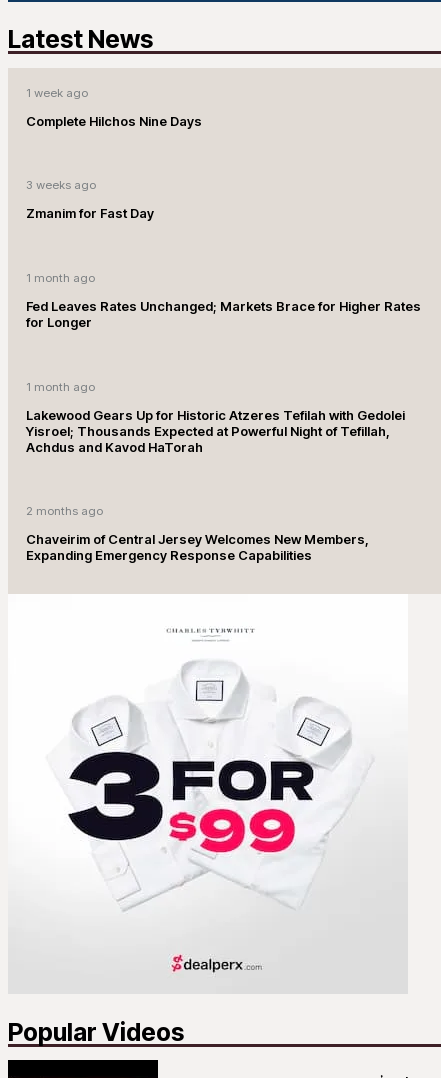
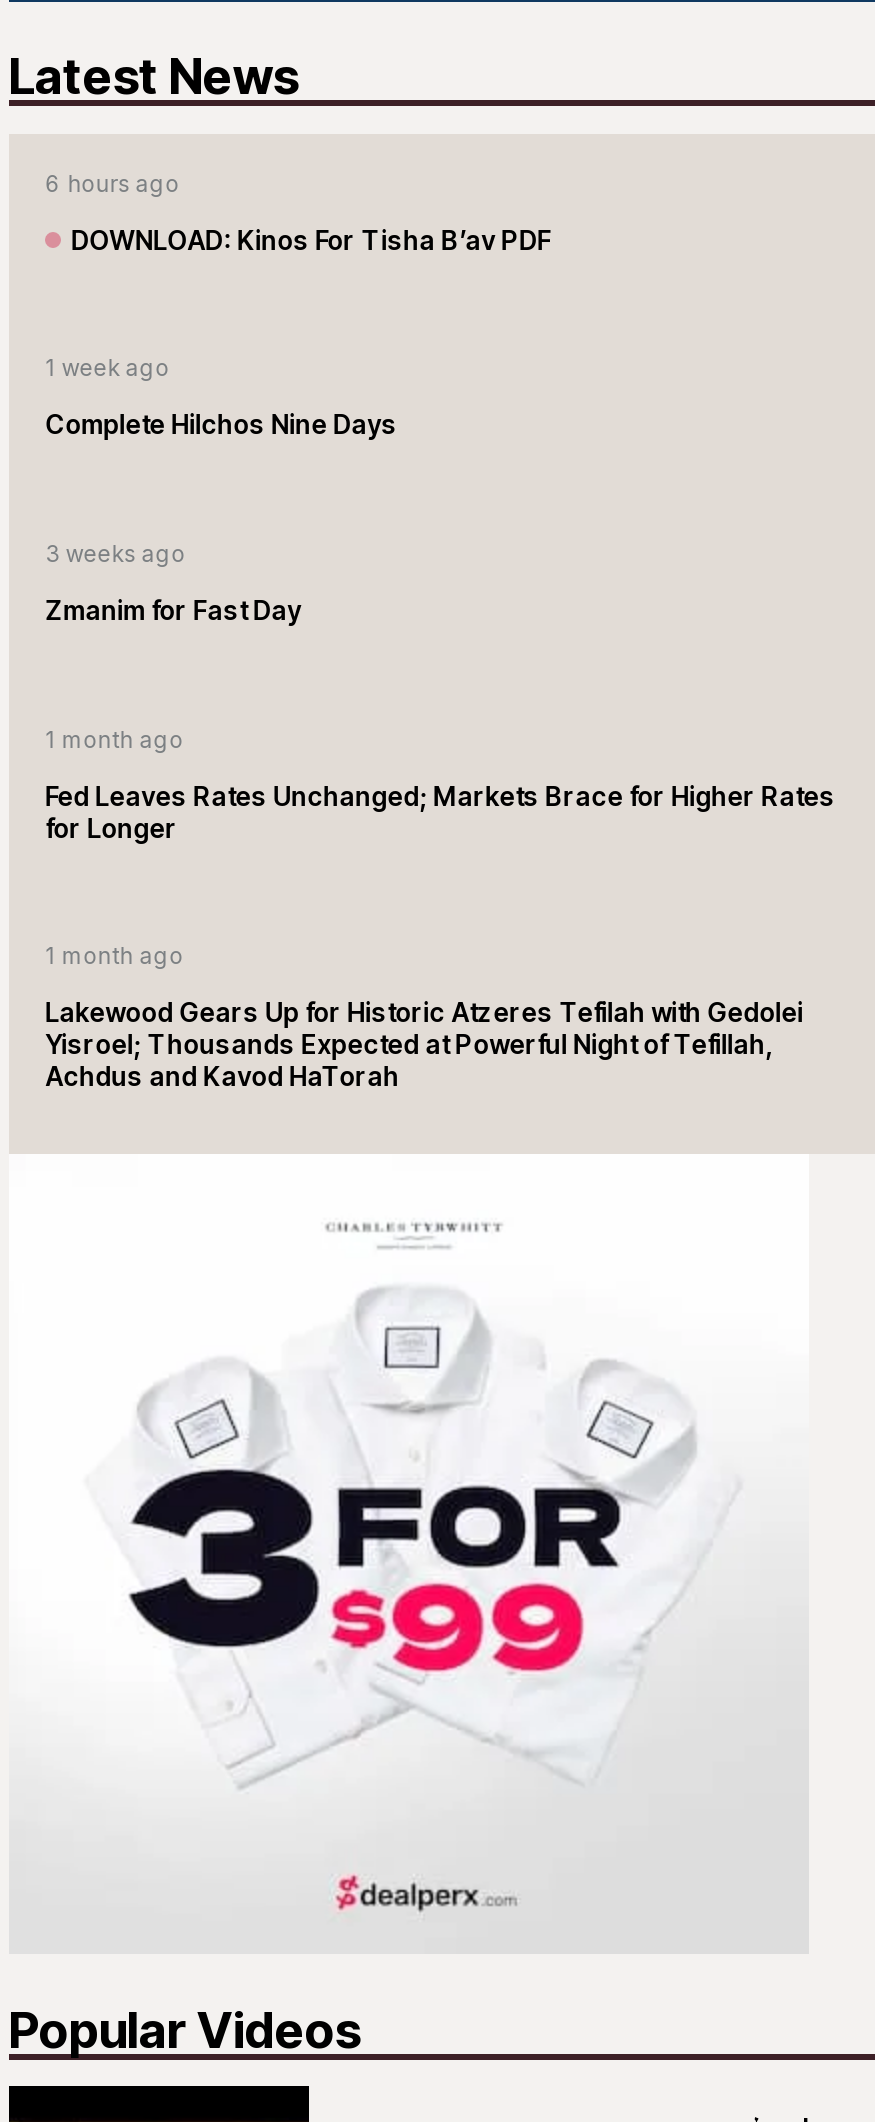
+ 6 hours ago
+ DOWNLOAD: Kinos For Tisha B’av PDF

moved down: 1 week ago | Complete Hilchos Nine Days | 3 weeks ago | ... | Yisroel; Thousands Expected at Powerful Night of Tefillah, | Achdus and Kavod HaTorah

- 2 months ago
- Chaveirim of Central Jersey Welcomes New Members,
- Expanding Emergency Response Capabilities
